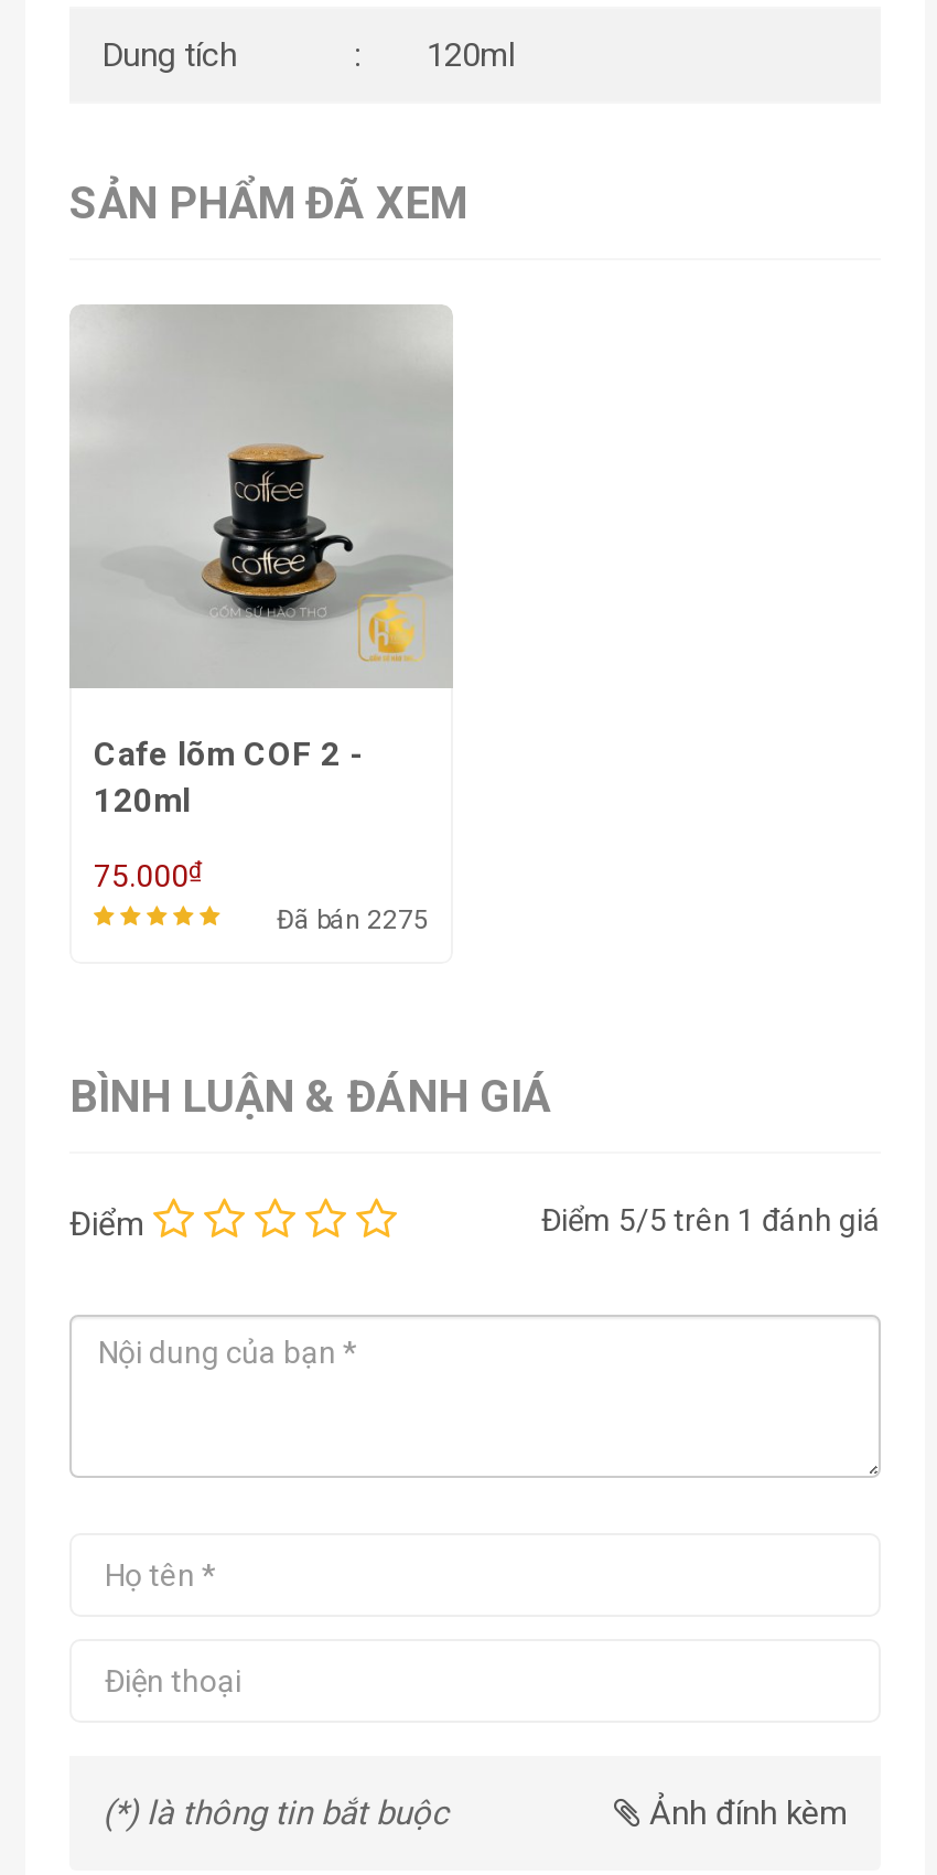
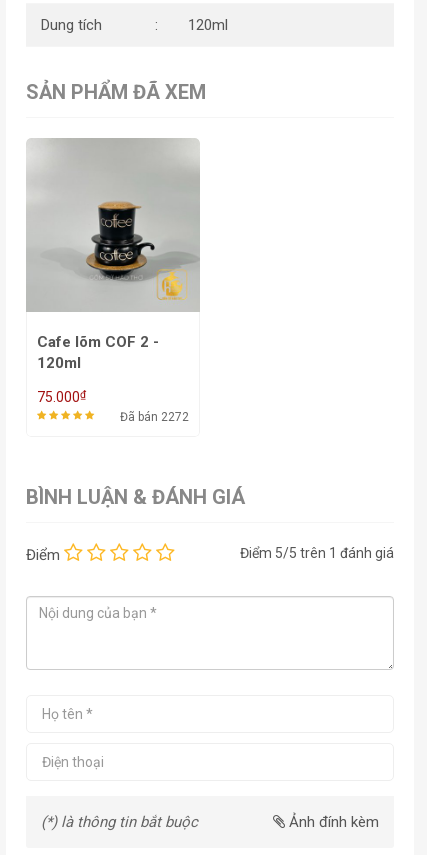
- Đã bán 2275
+ Đã bán 2272
